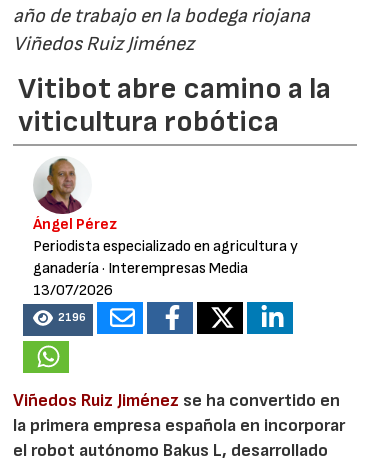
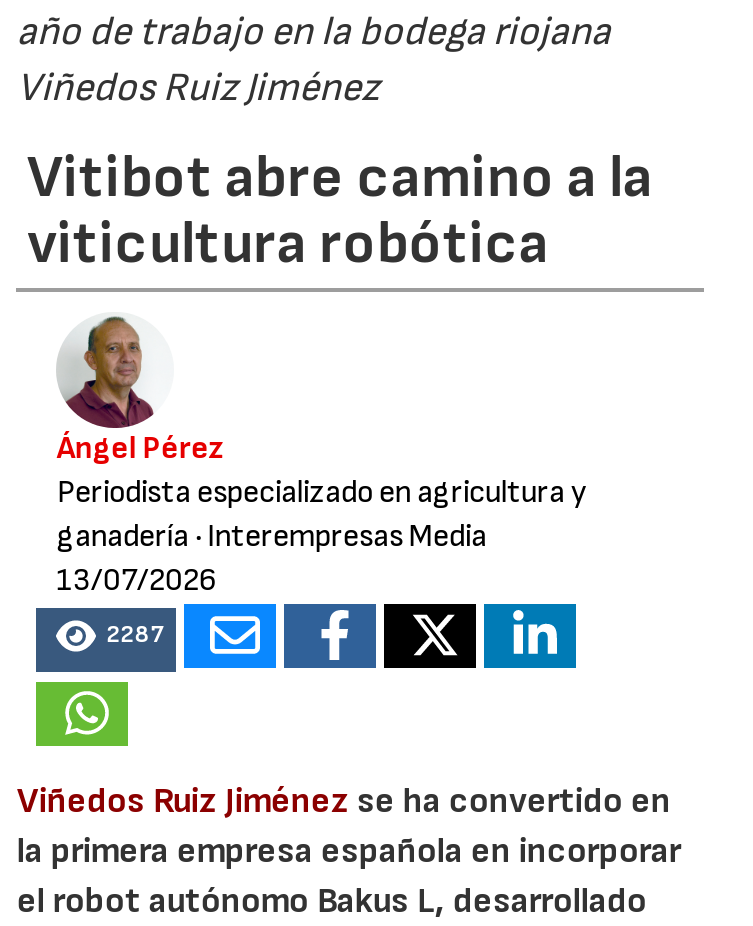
- 2196
+ 2287
